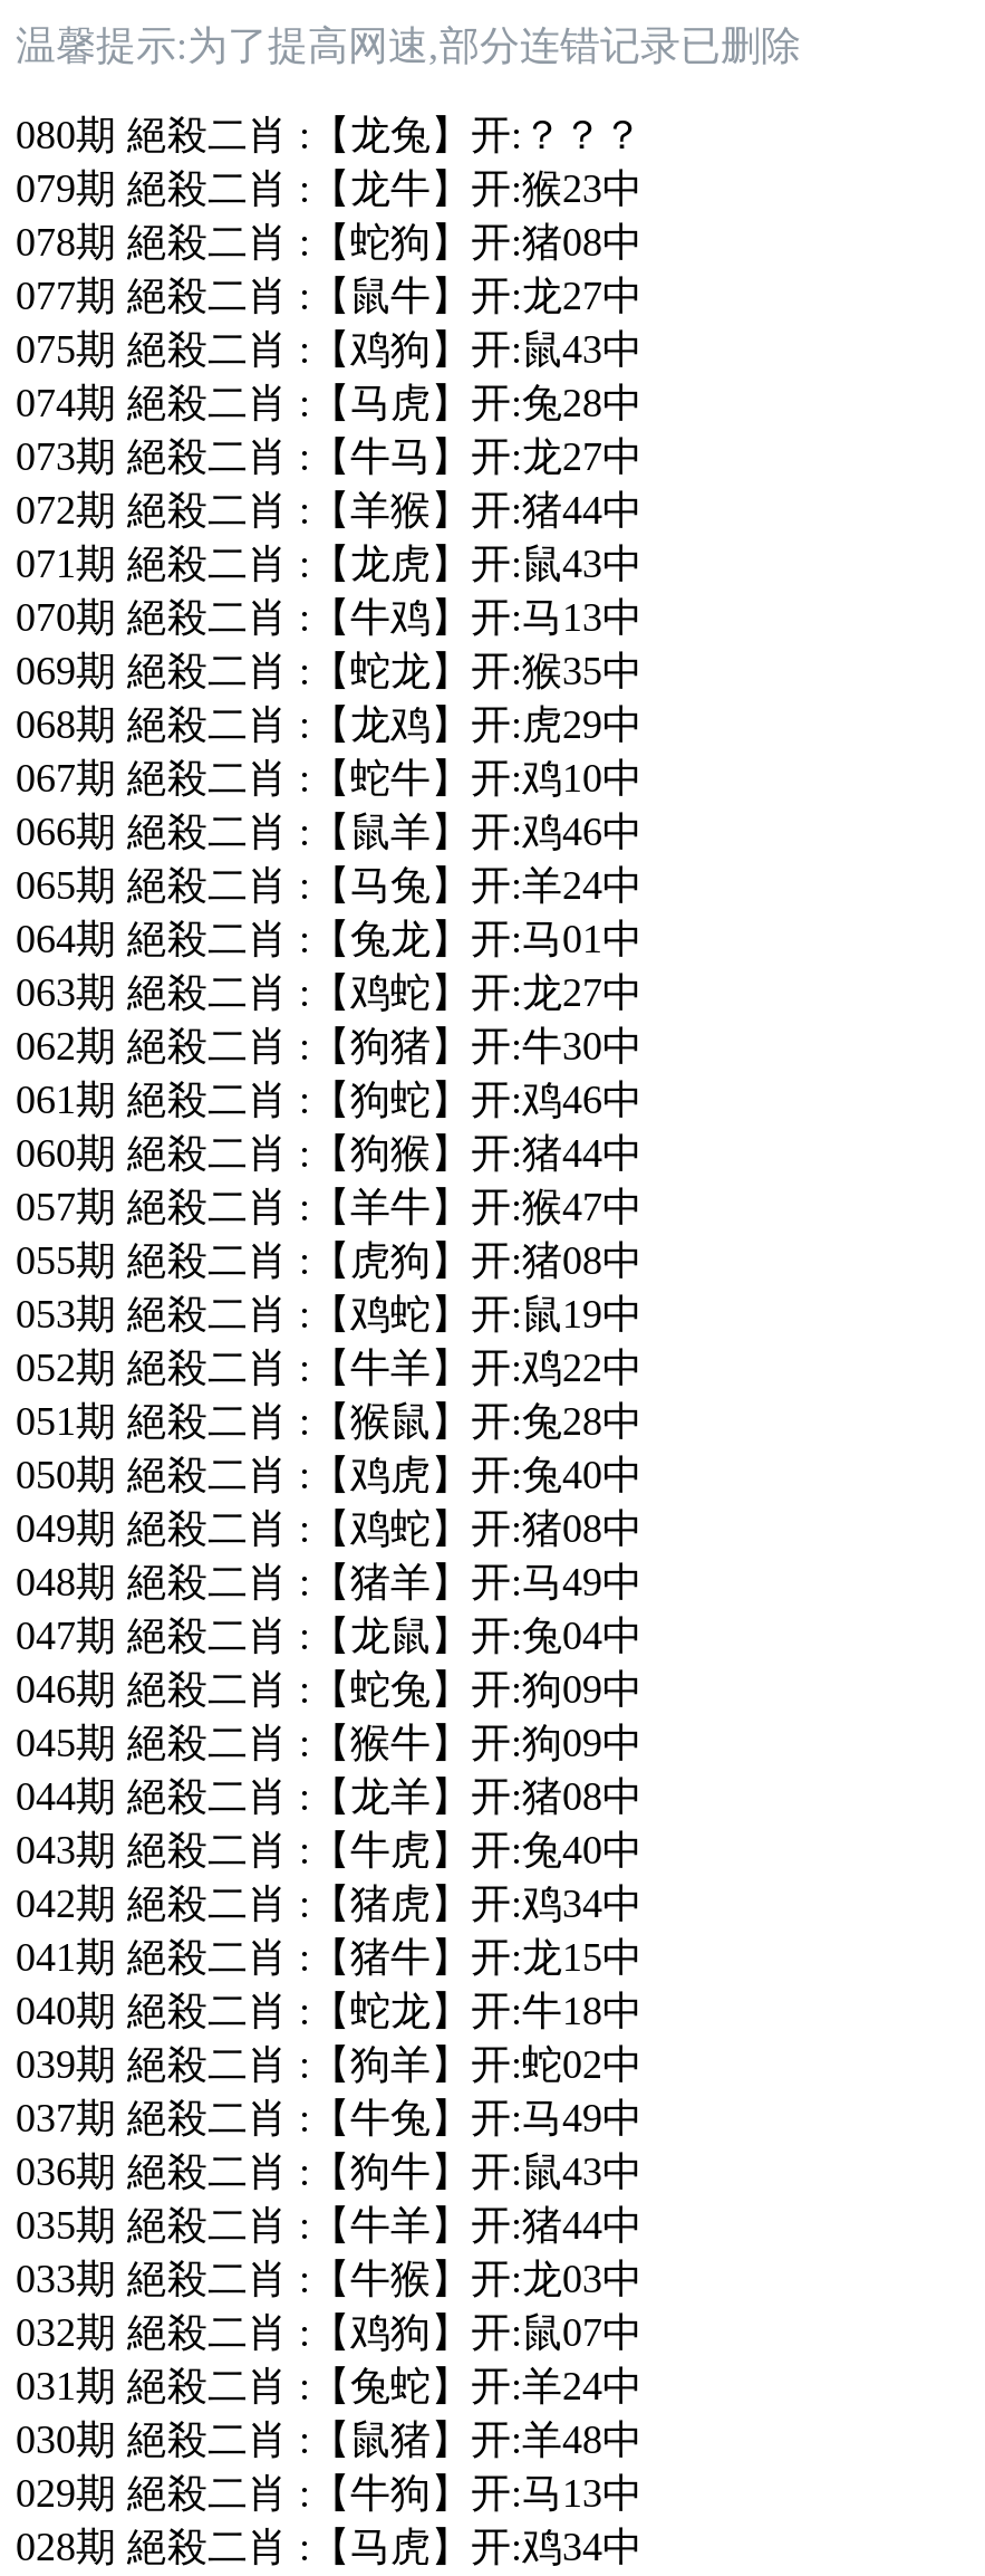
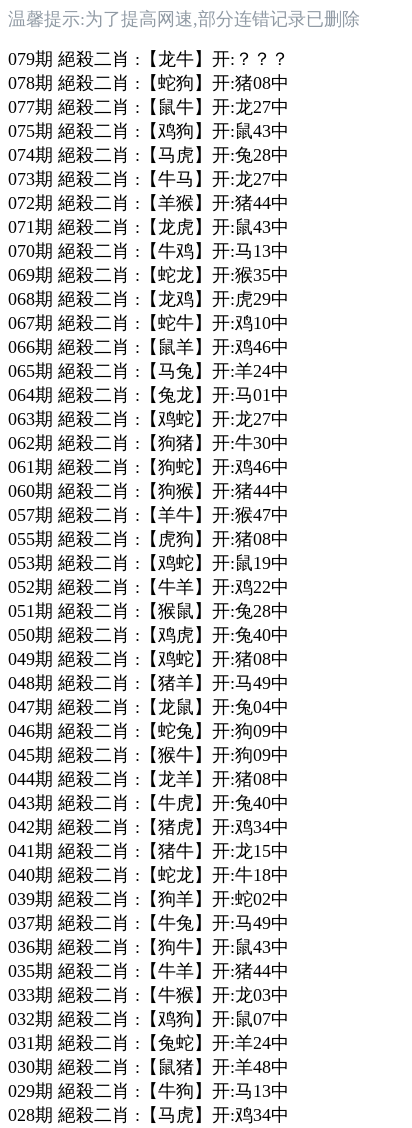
- 080期 絕殺二肖 :【龙兔】开:？？？
- 079期 絕殺二肖 :【龙牛】开:猴23中
+ 079期 絕殺二肖 :【龙牛】开:？？？
